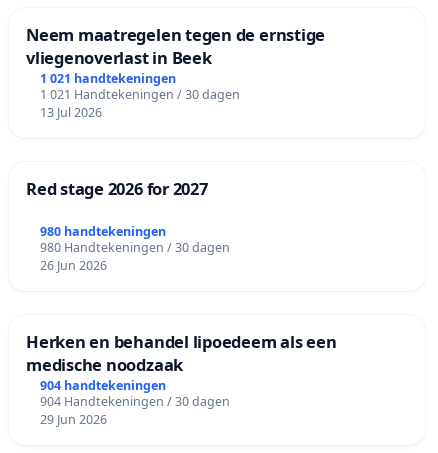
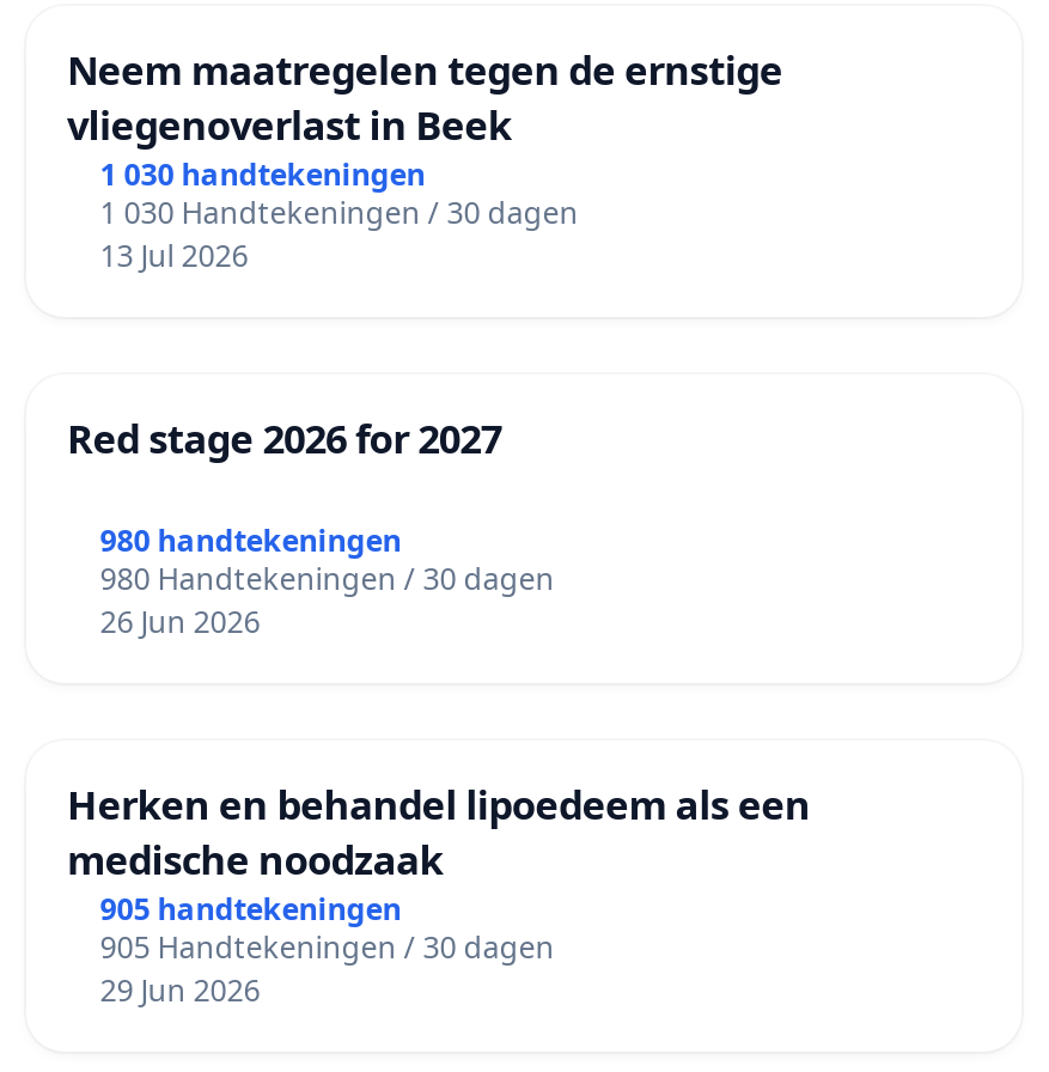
- 1 021 handtekeningen
+ 1 030 handtekeningen

- 1 021 Handtekeningen / 30 dagen
+ 1 030 Handtekeningen / 30 dagen

- 904 handtekeningen
+ 905 handtekeningen

- 904 Handtekeningen / 30 dagen
+ 905 Handtekeningen / 30 dagen
